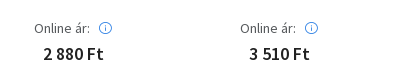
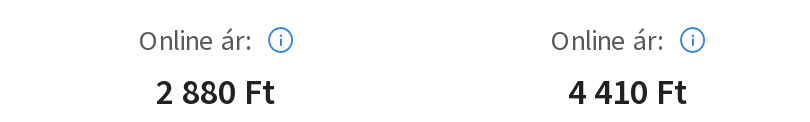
- 3 510 Ft
+ 4 410 Ft
